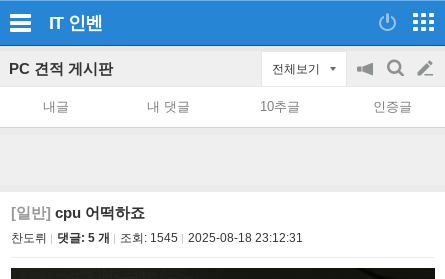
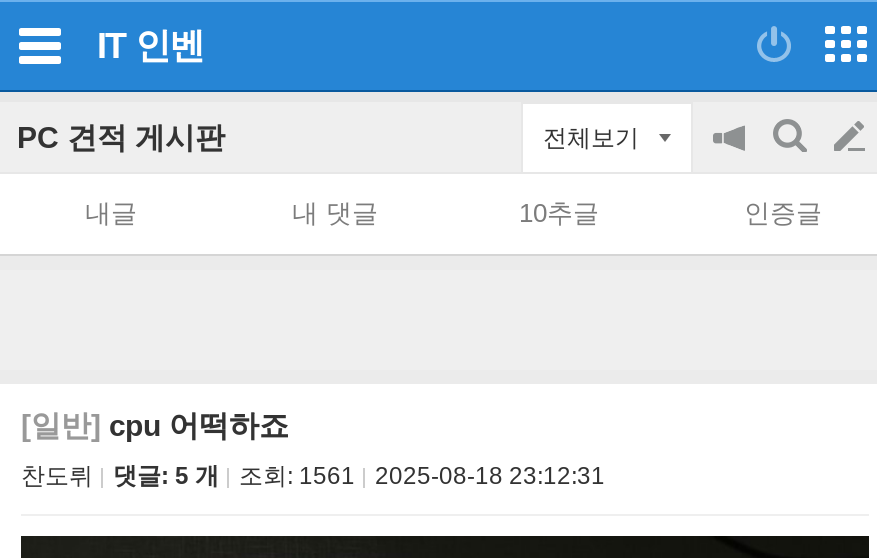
- 조회: 1545
+ 조회: 1561
